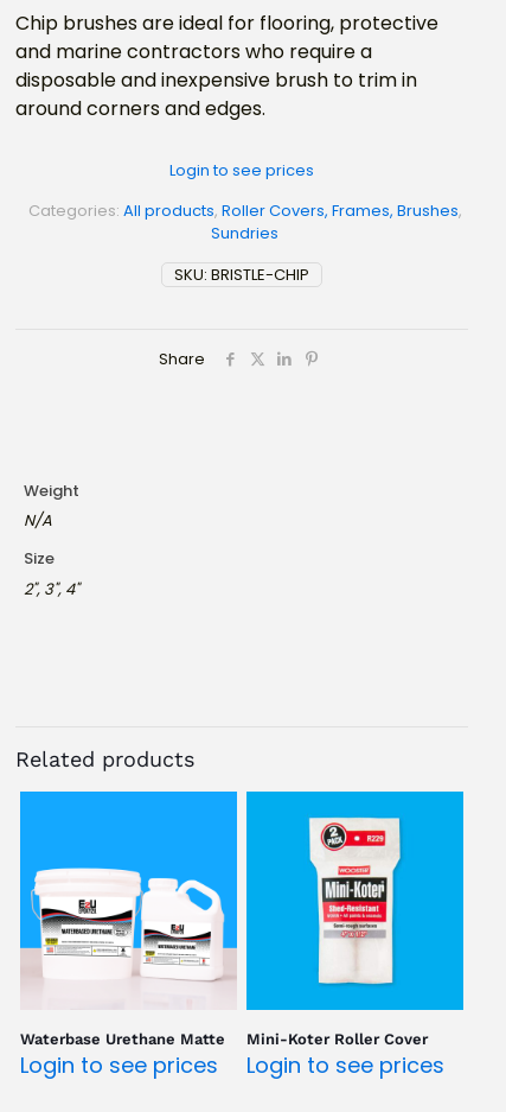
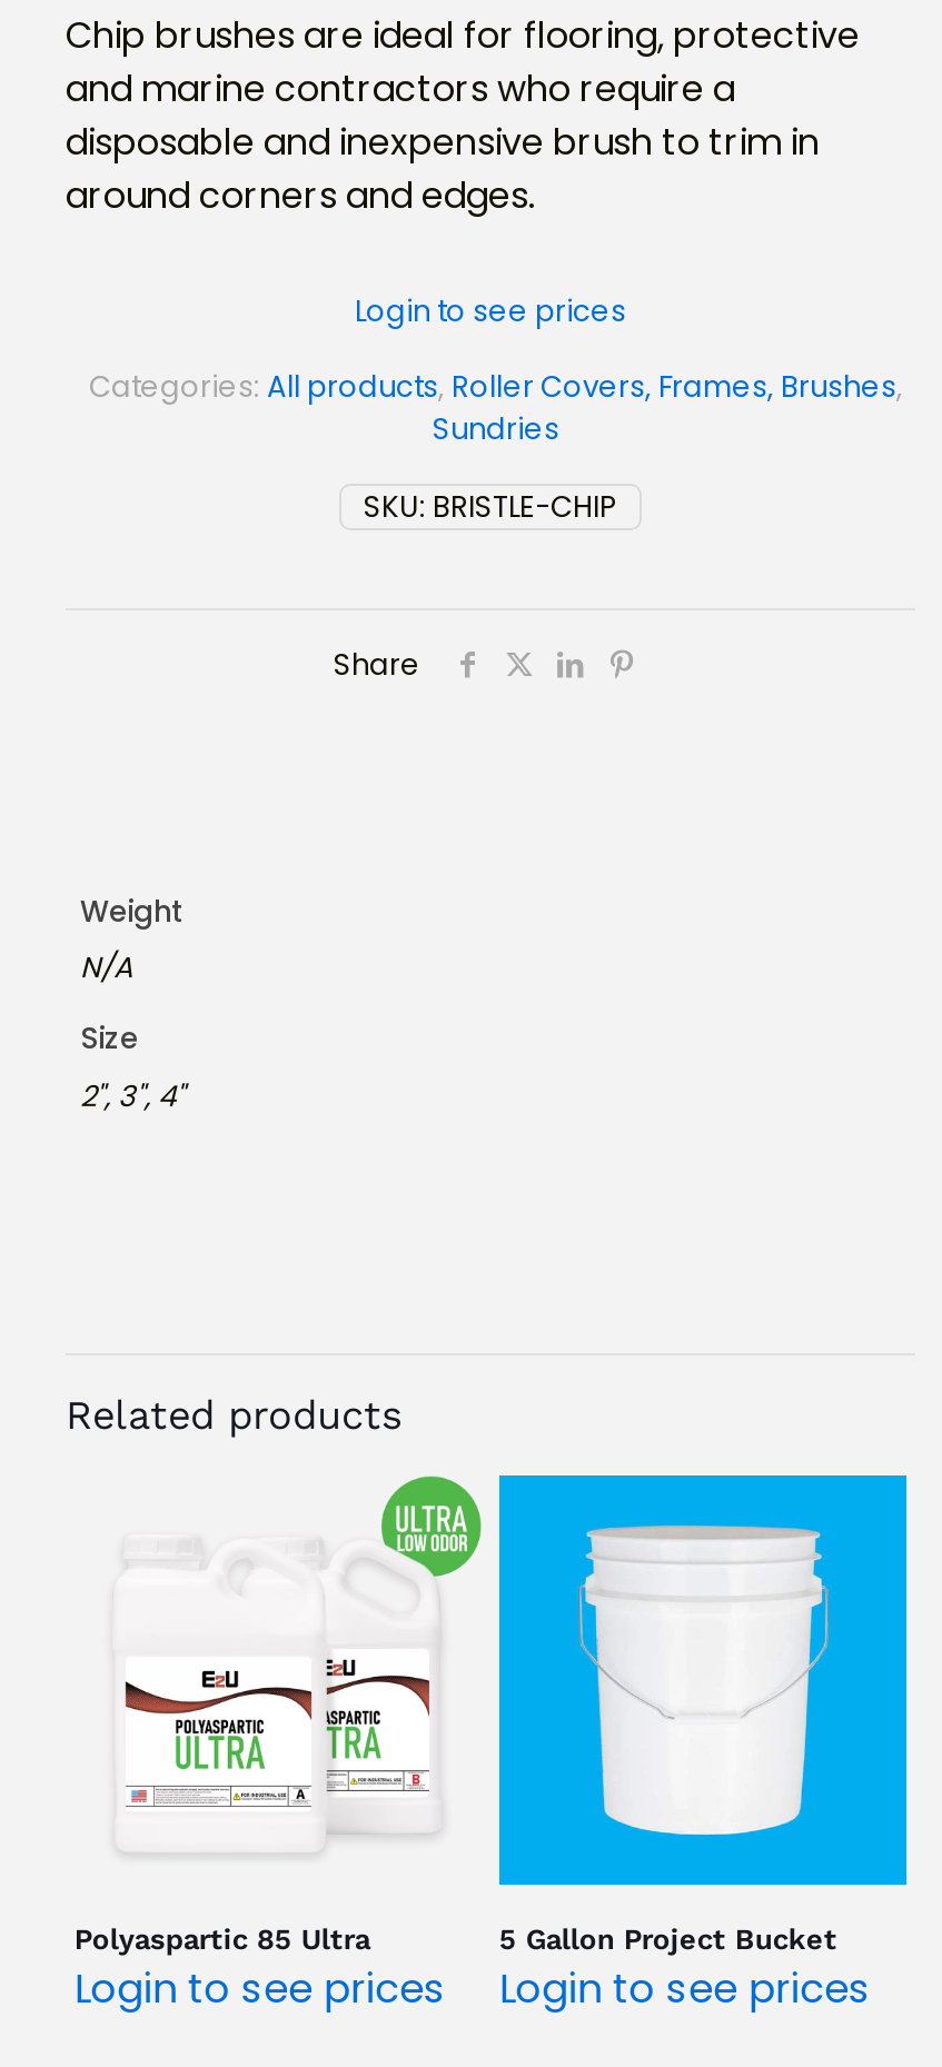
- [image]
- Waterbase Urethane Matte
+ [image]
+ Polyaspartic 85 Ultra

- [image]
- Mini-Koter Roller Cover
+ [image]
+ 5 Gallon Project Bucket
